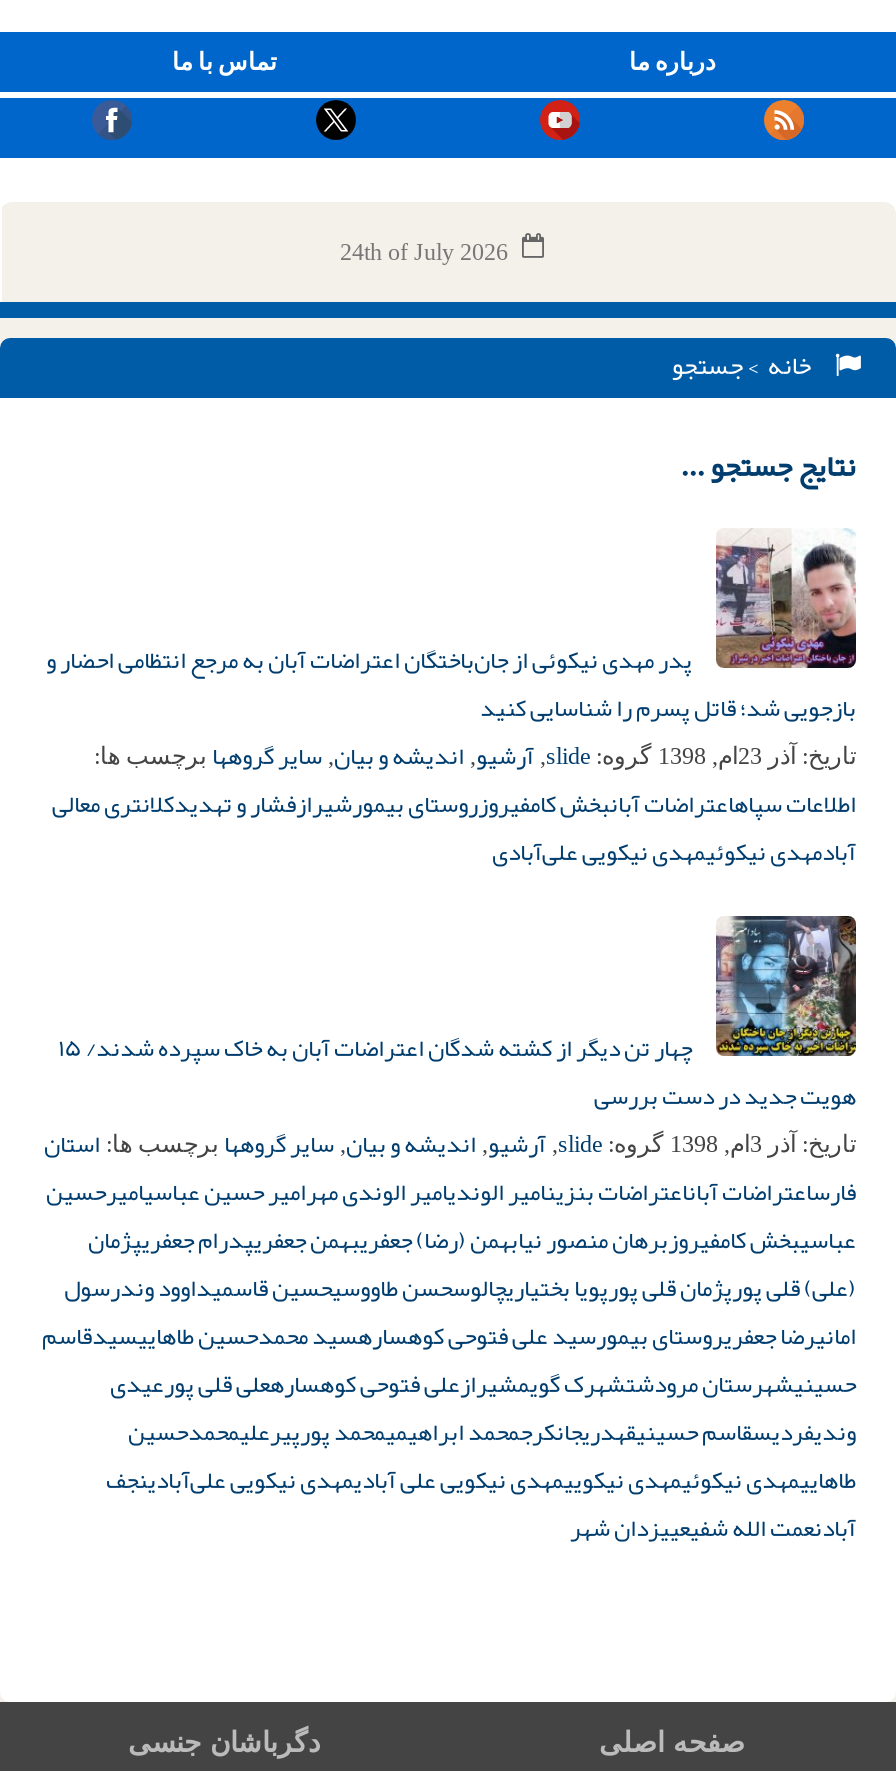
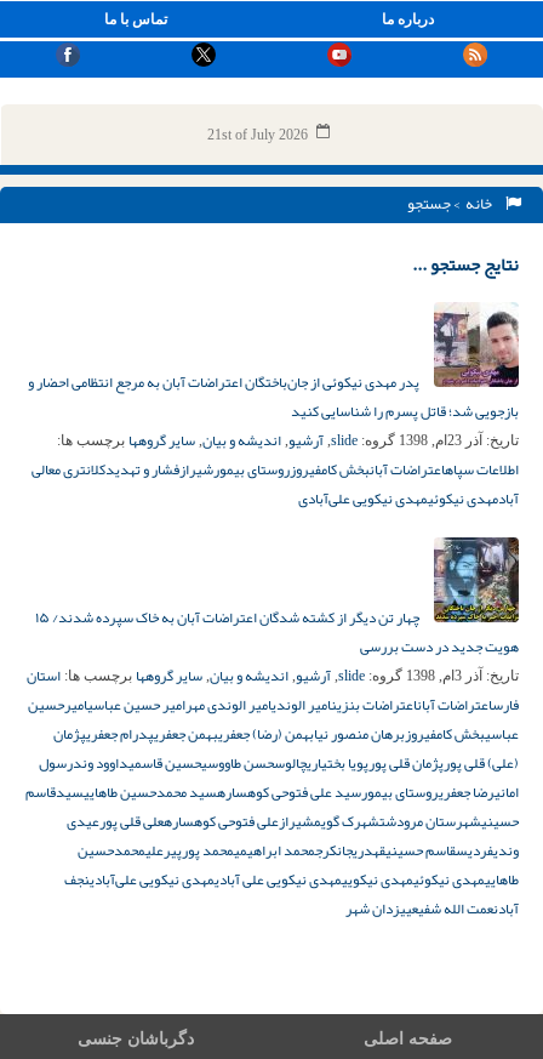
- 24th of July 2026
+ 21st of July 2026
